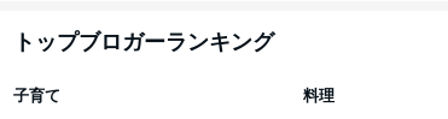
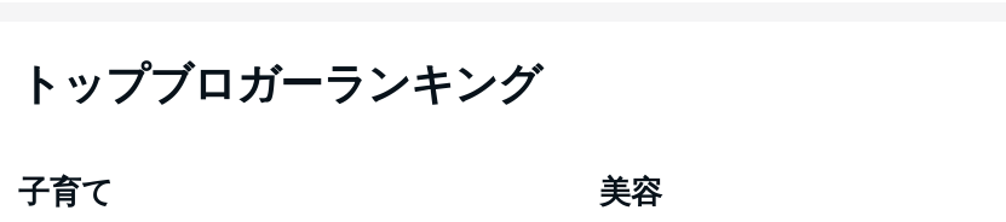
- 料理
+ 美容
